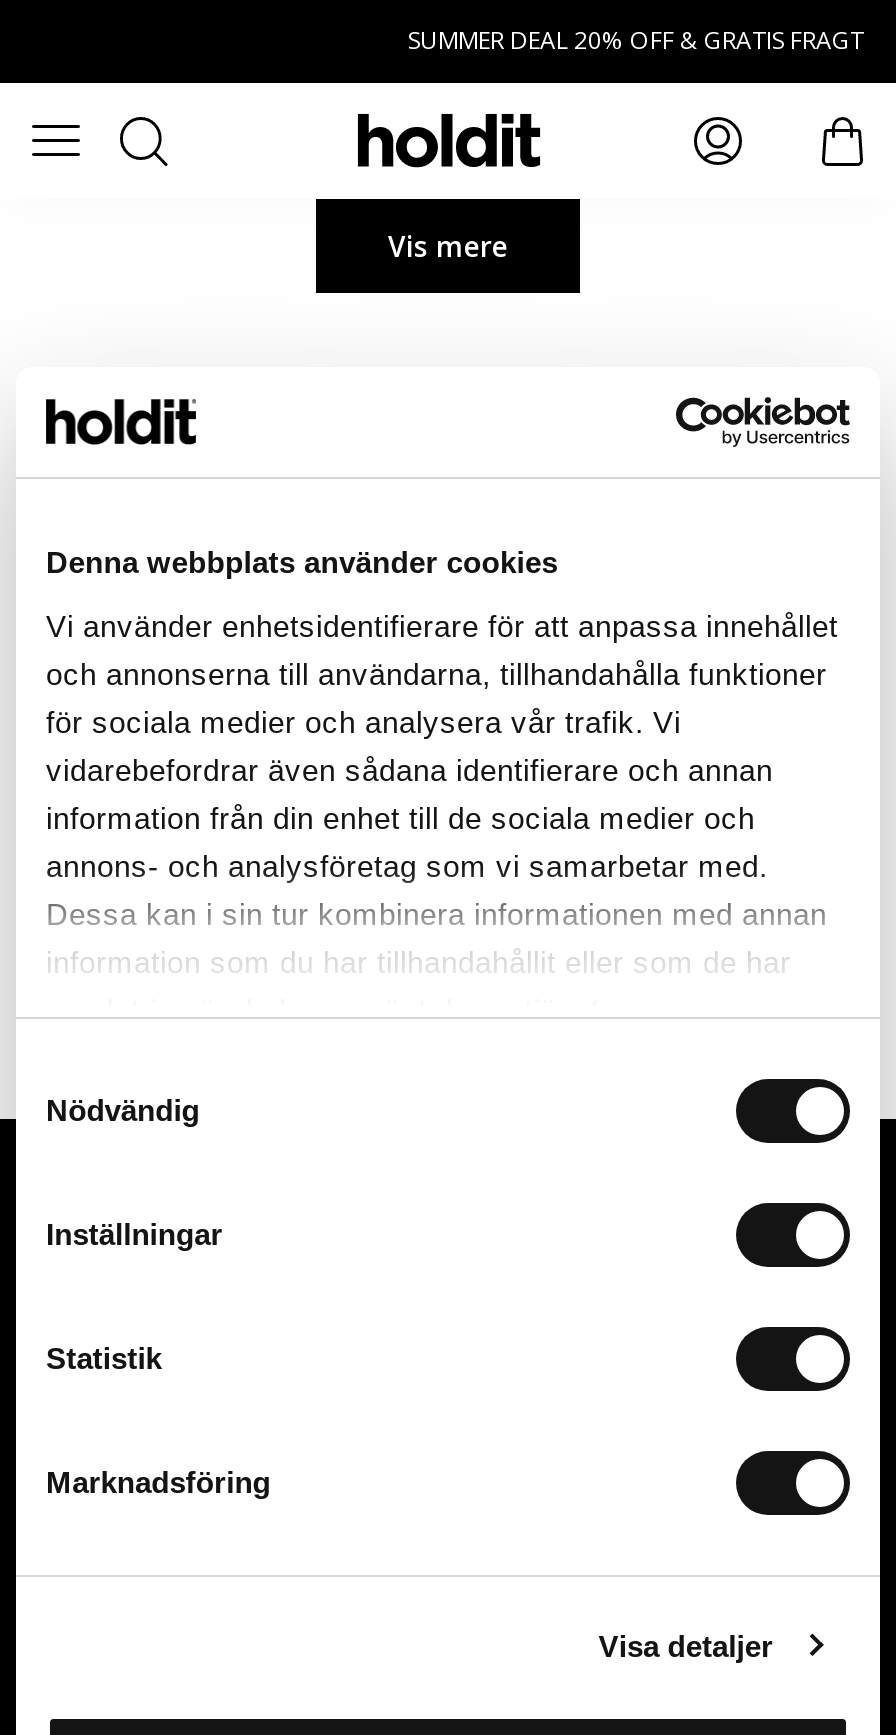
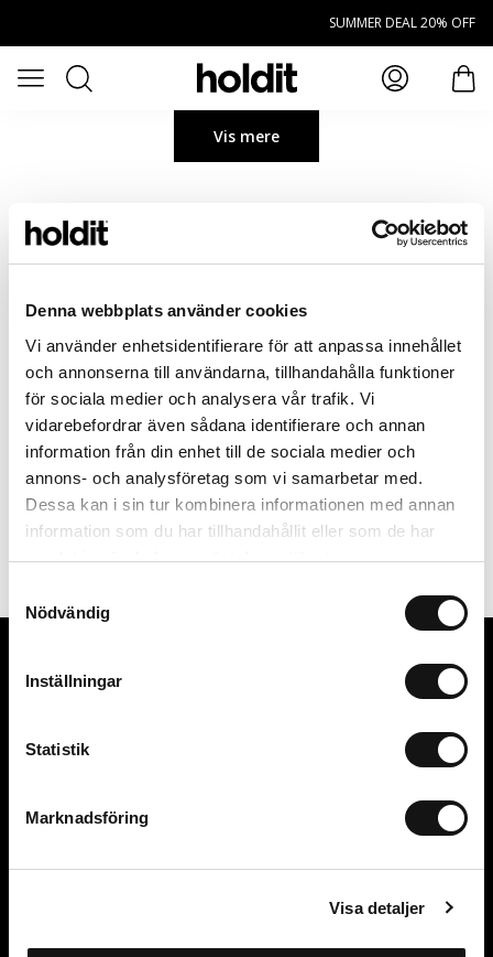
- SUMMER DEAL 20% OFF & GRATIS FRAGT
+ SUMMER DEAL 20% OFF
